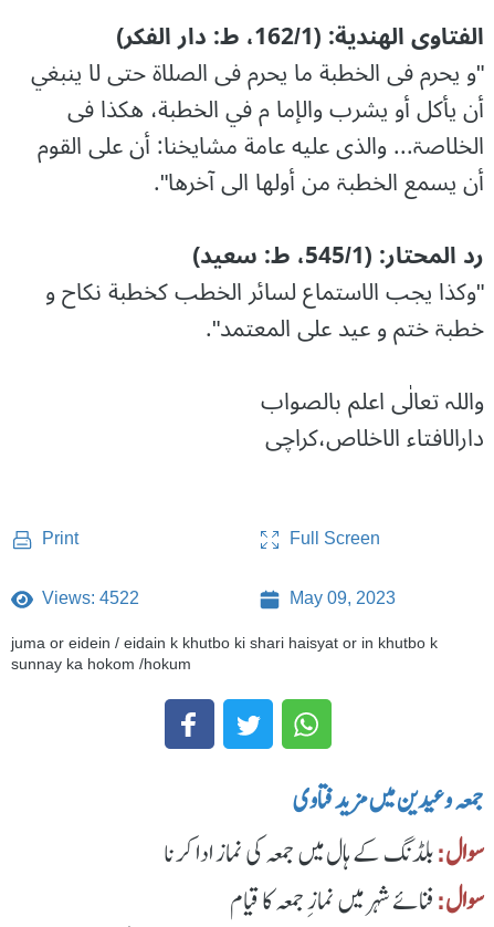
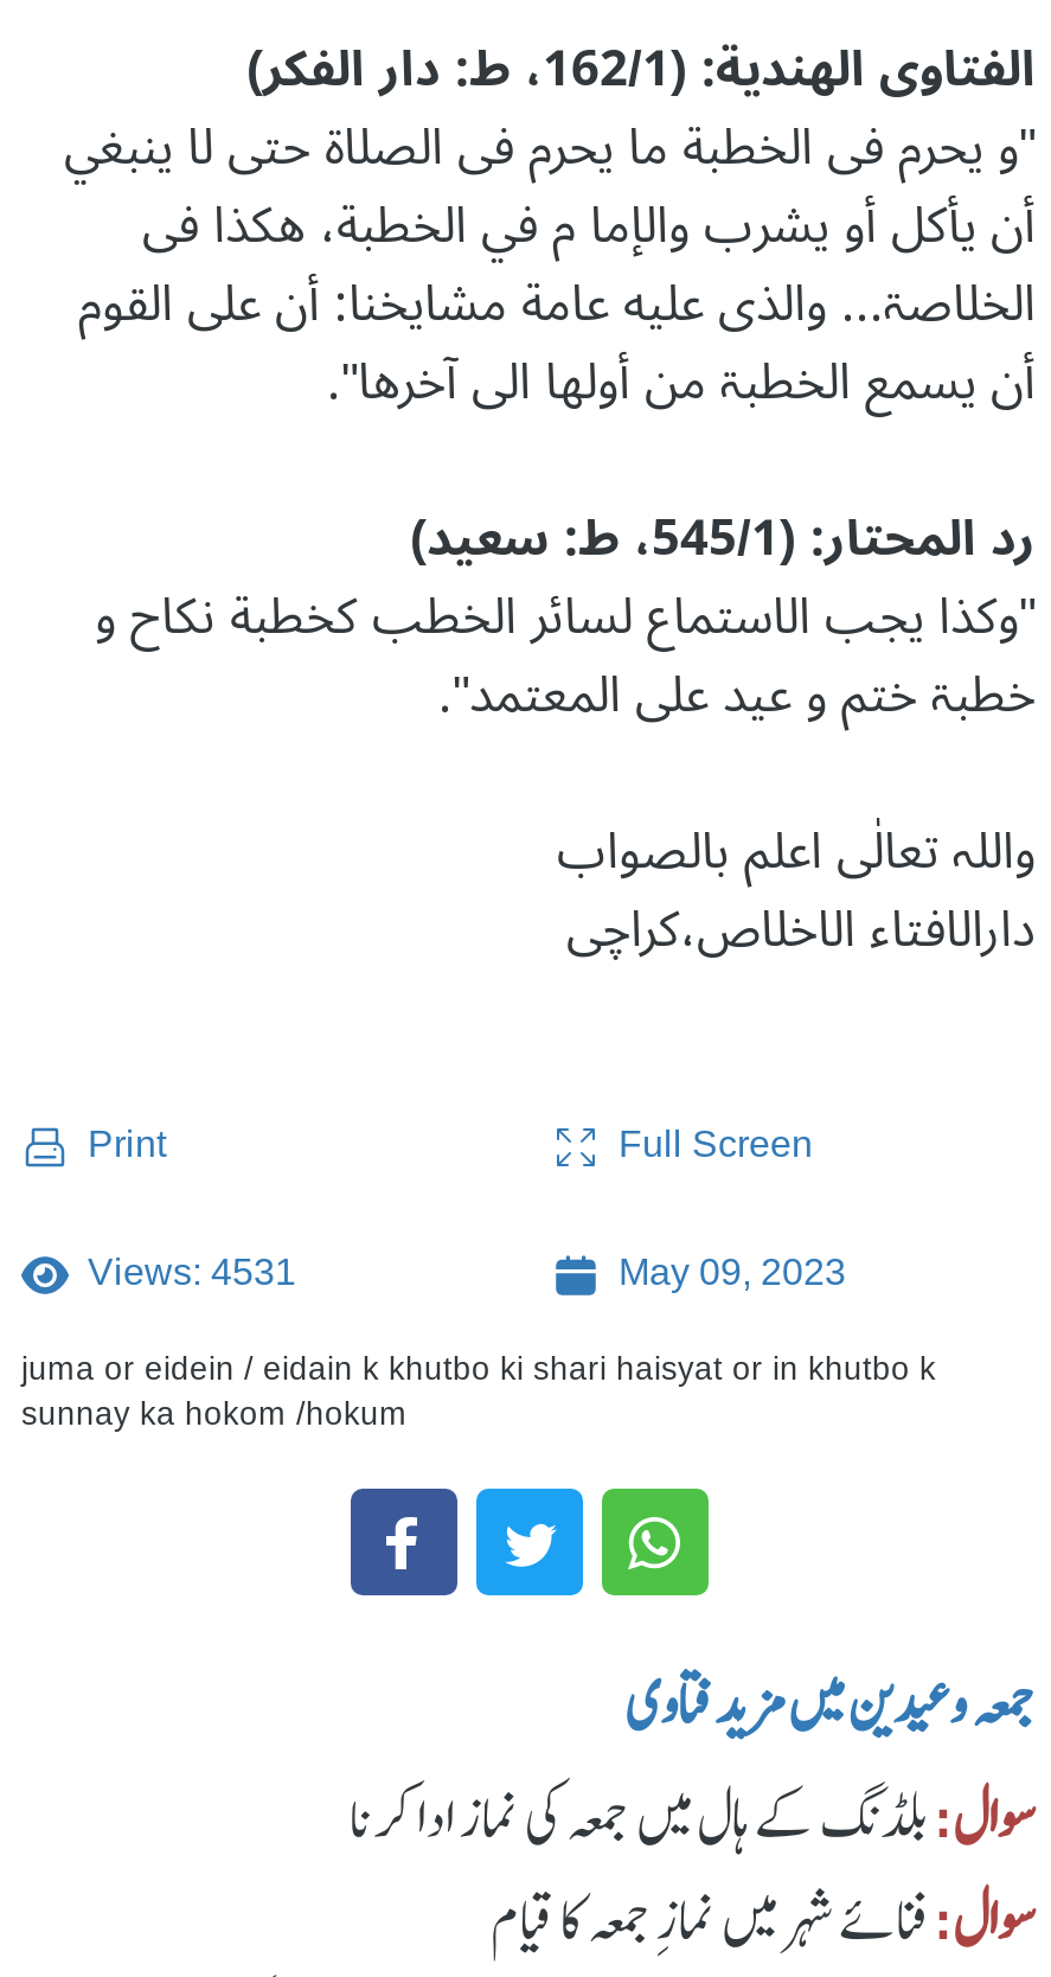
- Views: 4522
+ Views: 4531
